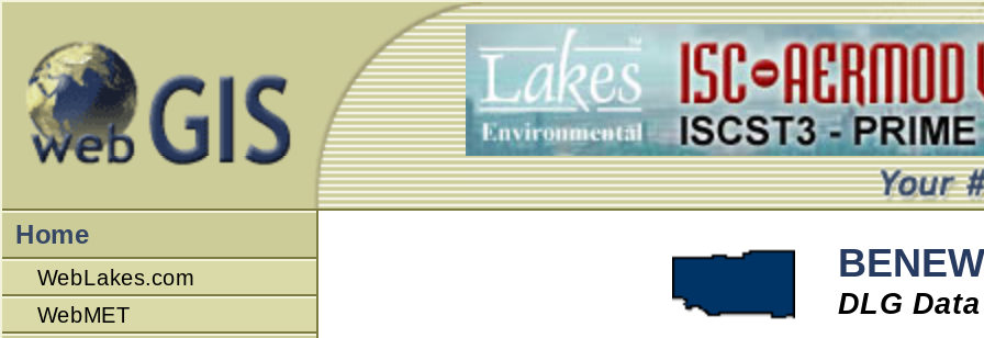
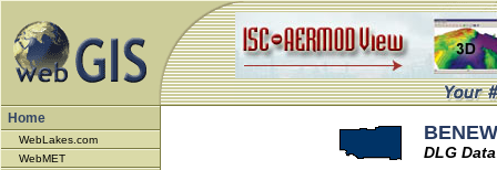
- [image]
+ [image]
